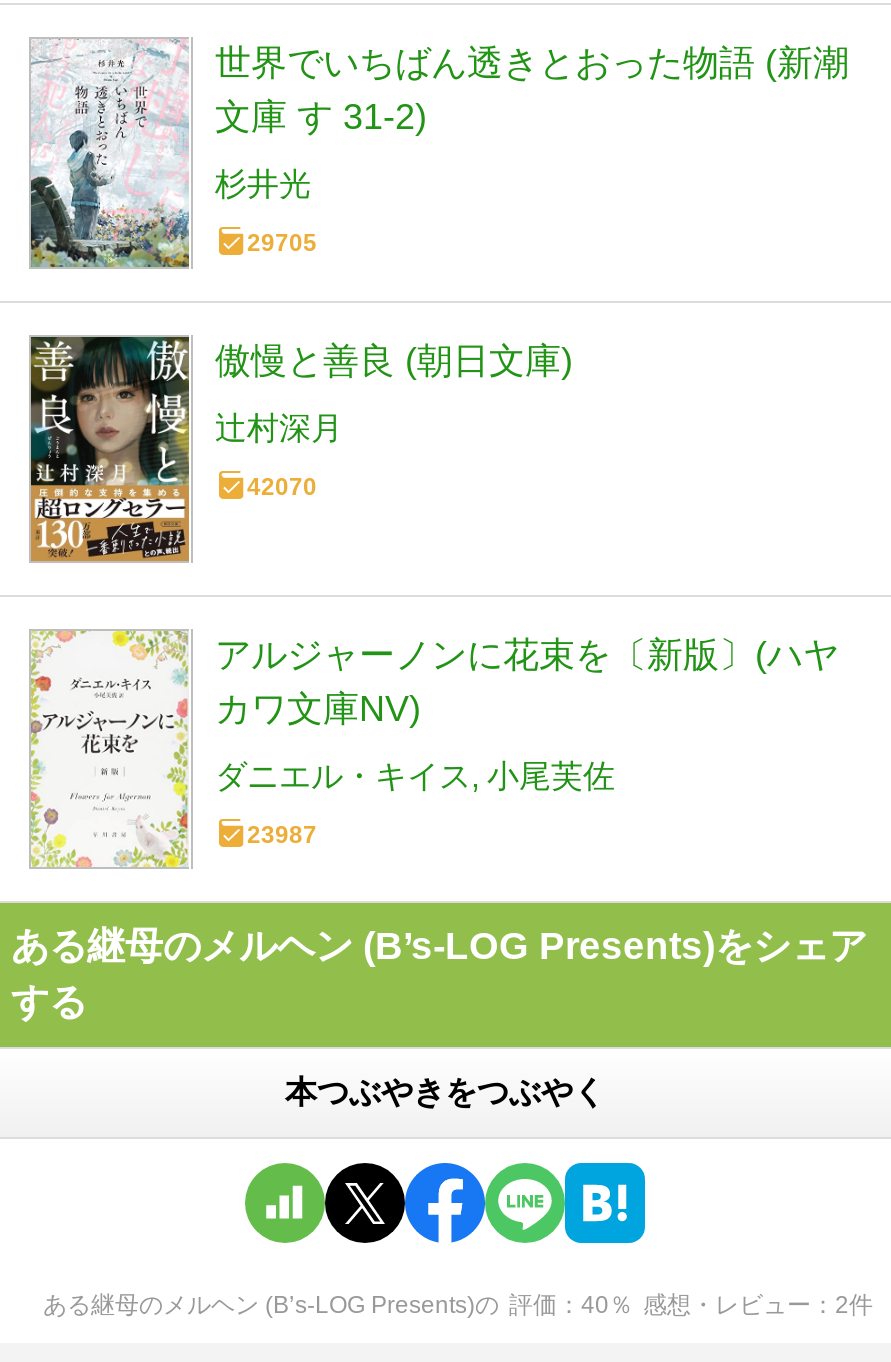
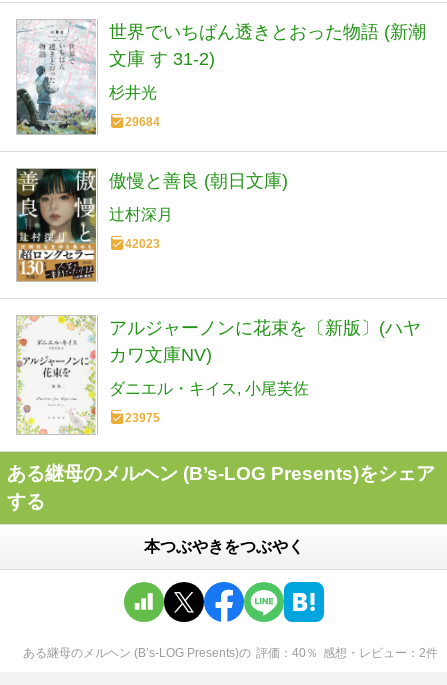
- 29705
+ 29684

- 42070
+ 42023

- 23987
+ 23975
